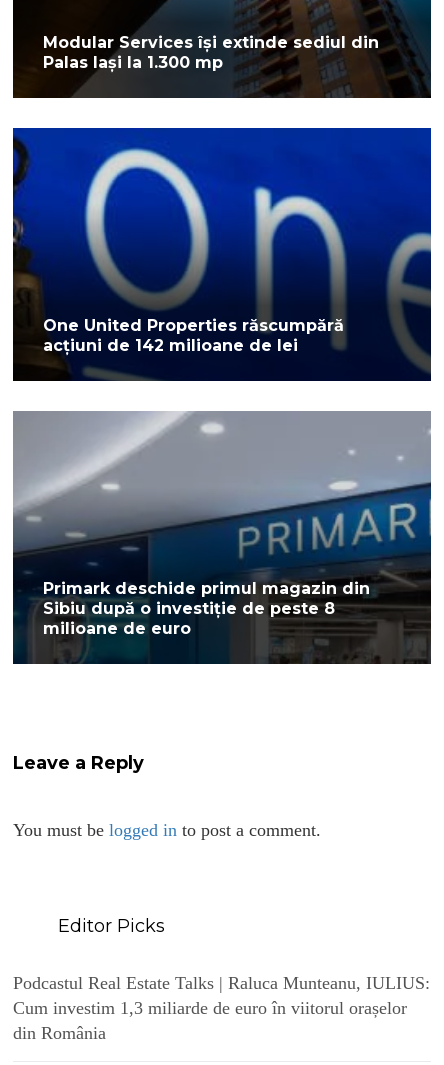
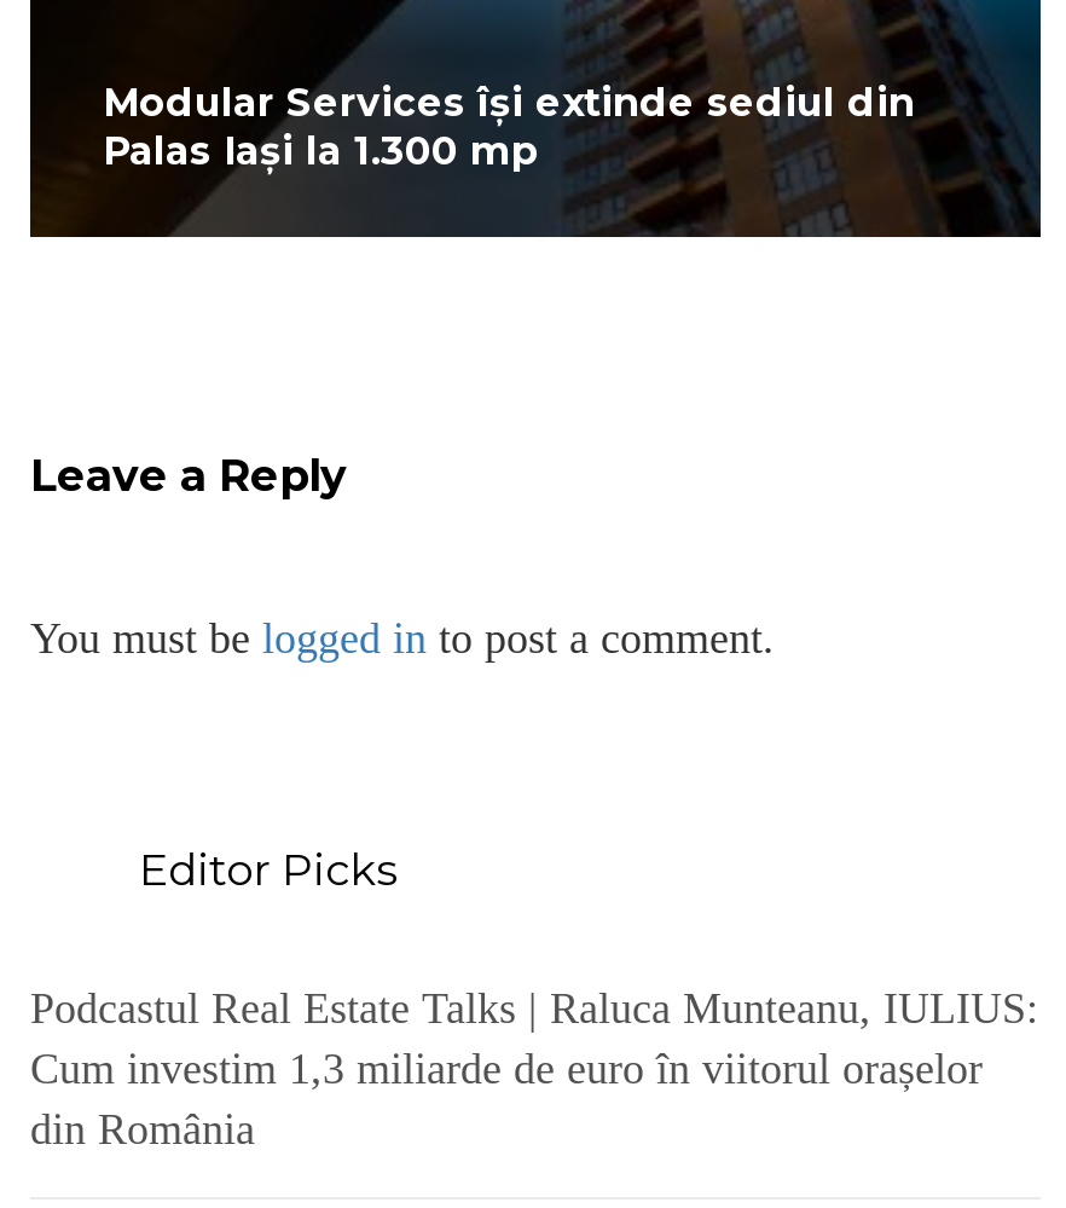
- [image]
- One United Properties răscumpără
- acțiuni de 142 milioane de lei

- [image]
- Primark deschide primul magazin din
- Sibiu după o investiție de peste 8
- milioane de euro
